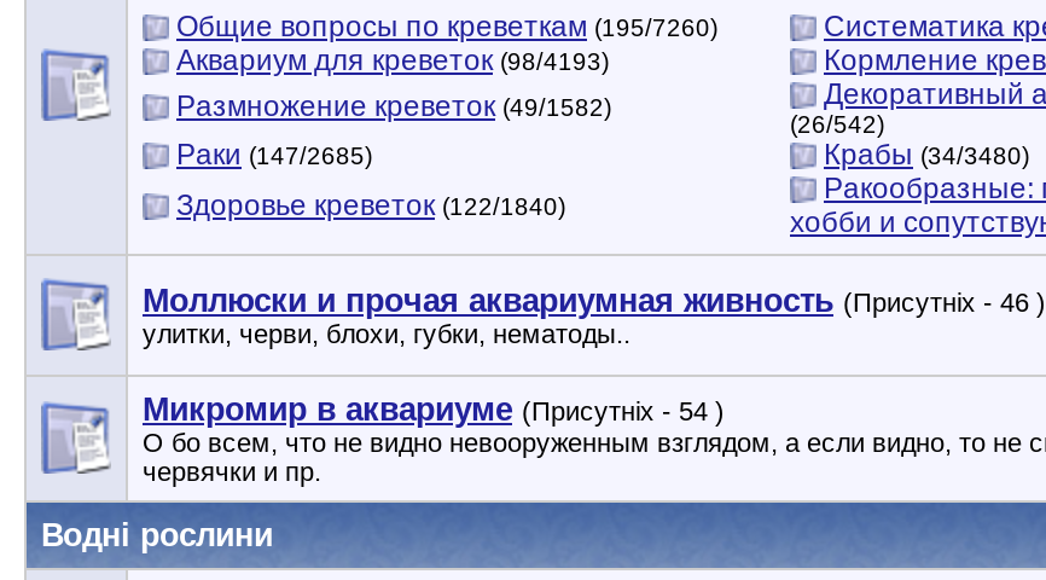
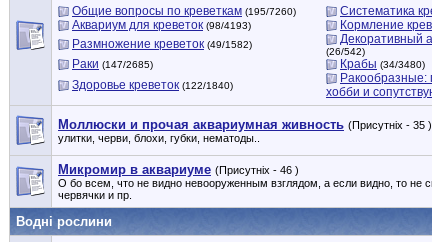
- Моллюски и прочая аквариумная живность (Присутніх - 46 )
+ Моллюски и прочая аквариумная живность (Присутніх - 35 )

- Микромир в аквариуме (Присутніх - 54 )
+ Микромир в аквариуме (Присутніх - 46 )
